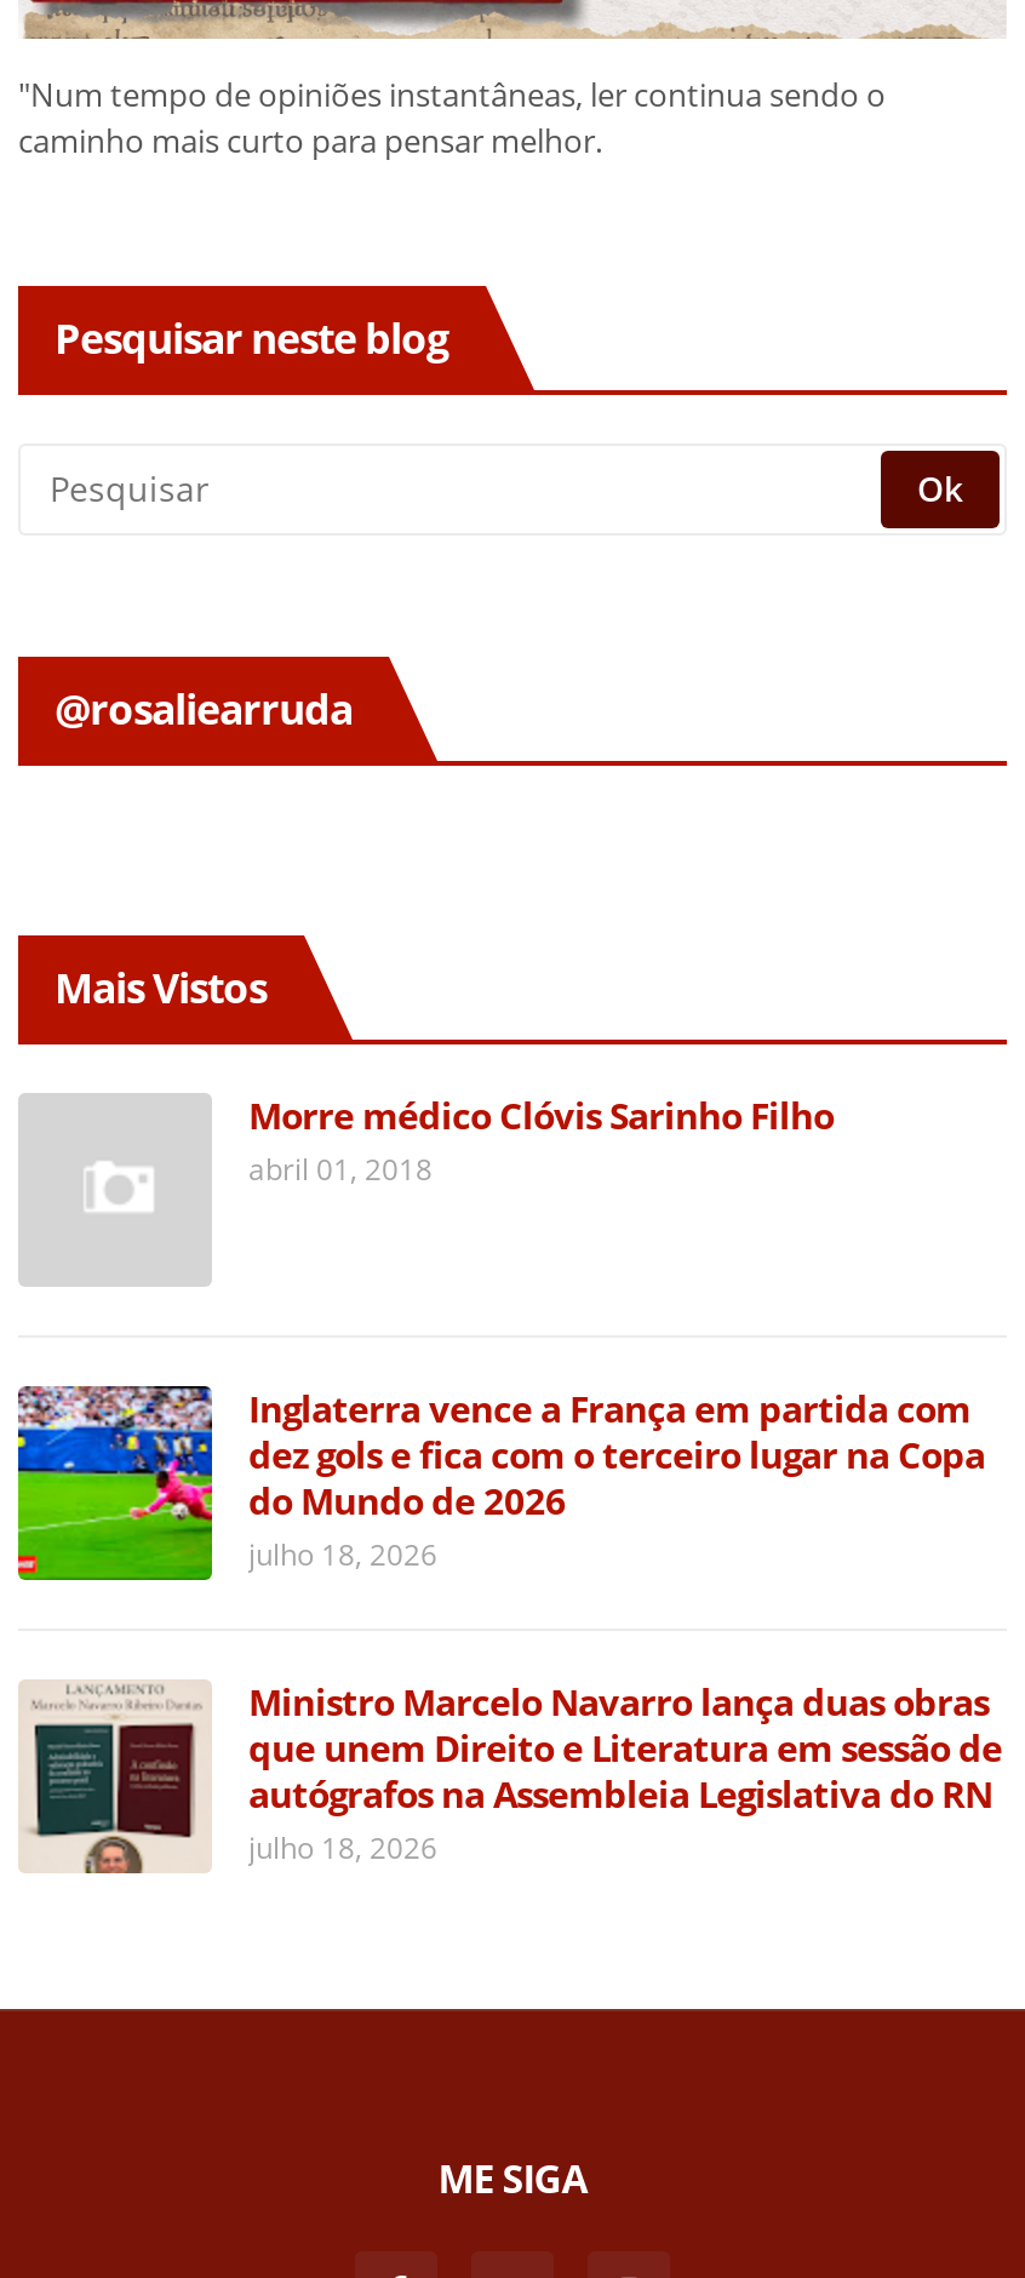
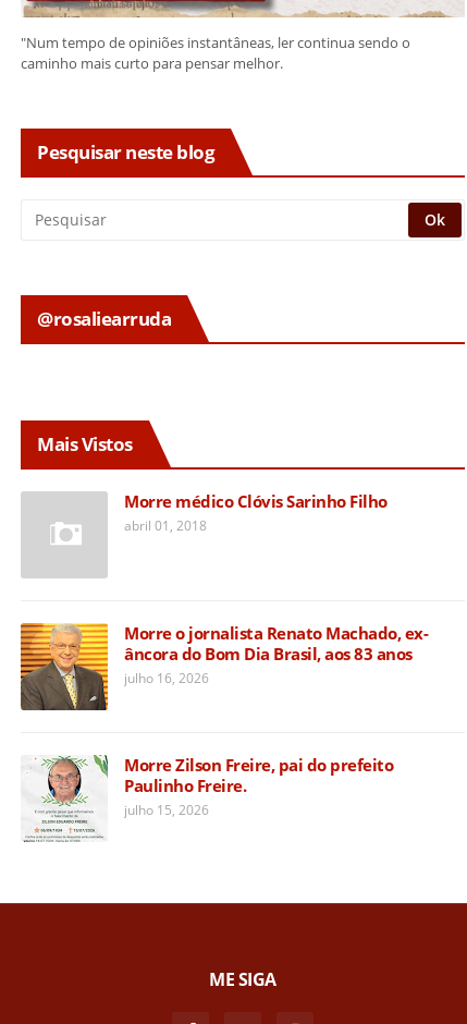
- [image]
- Inglaterra vence a França em partida com
- dez gols e fica com o terceiro lugar na Copa
- do Mundo de 2026
- julho 18, 2026
+ [image]
+ Morre o jornalista Renato Machado, ex-
+ âncora do Bom Dia Brasil, aos 83 anos
+ julho 16, 2026

- [image]
- Ministro Marcelo Navarro lança duas obras
- que unem Direito e Literatura em sessão de
- autógrafos na Assembleia Legislativa do RN
- julho 18, 2026
+ [image]
+ Morre Zilson Freire, pai do prefeito
+ Paulinho Freire.
+ julho 15, 2026
